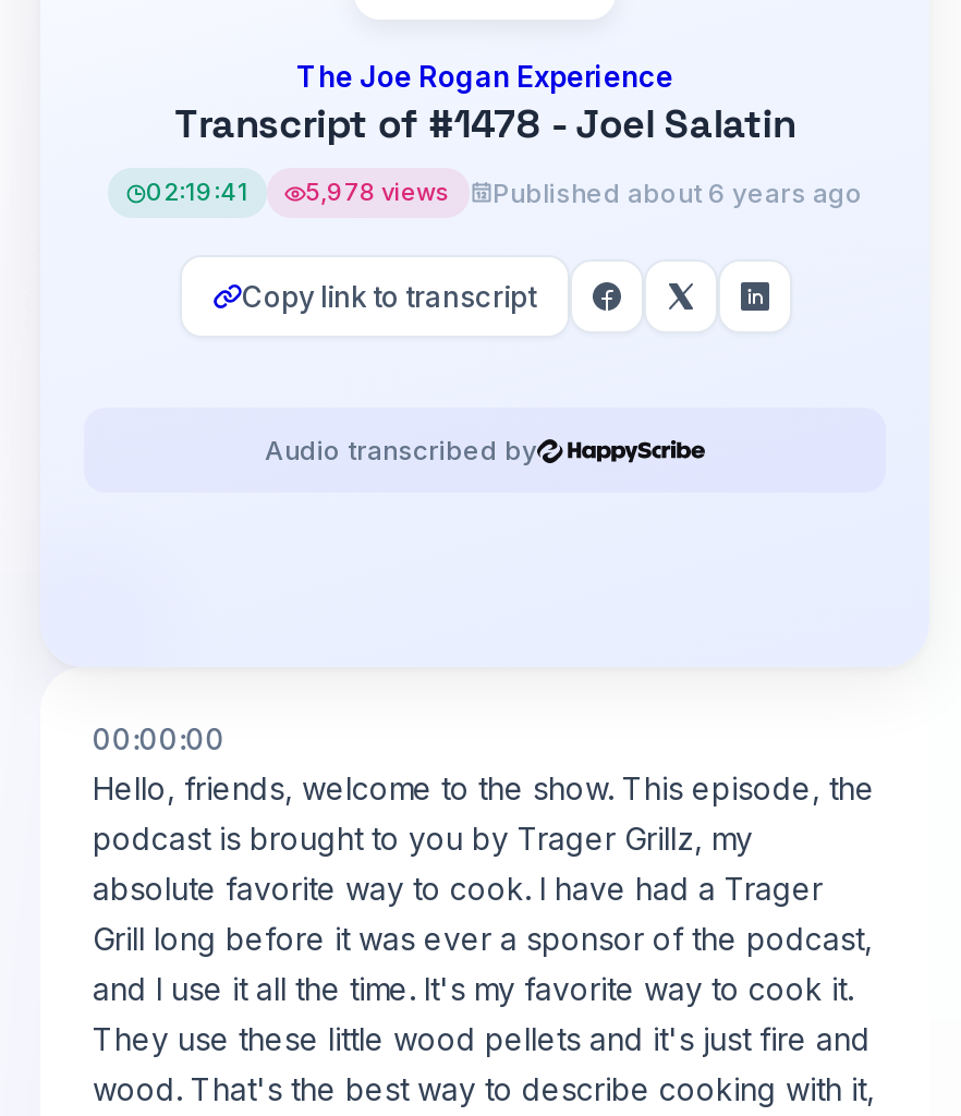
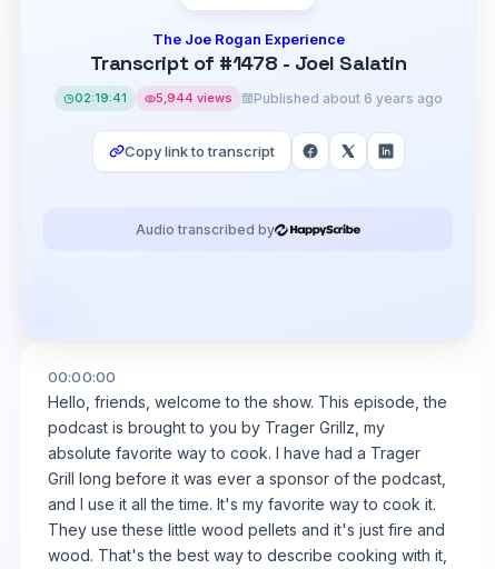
- 02:19:41 5,978 views Published about 6 years ago
+ 02:19:41 5,944 views Published about 6 years ago
